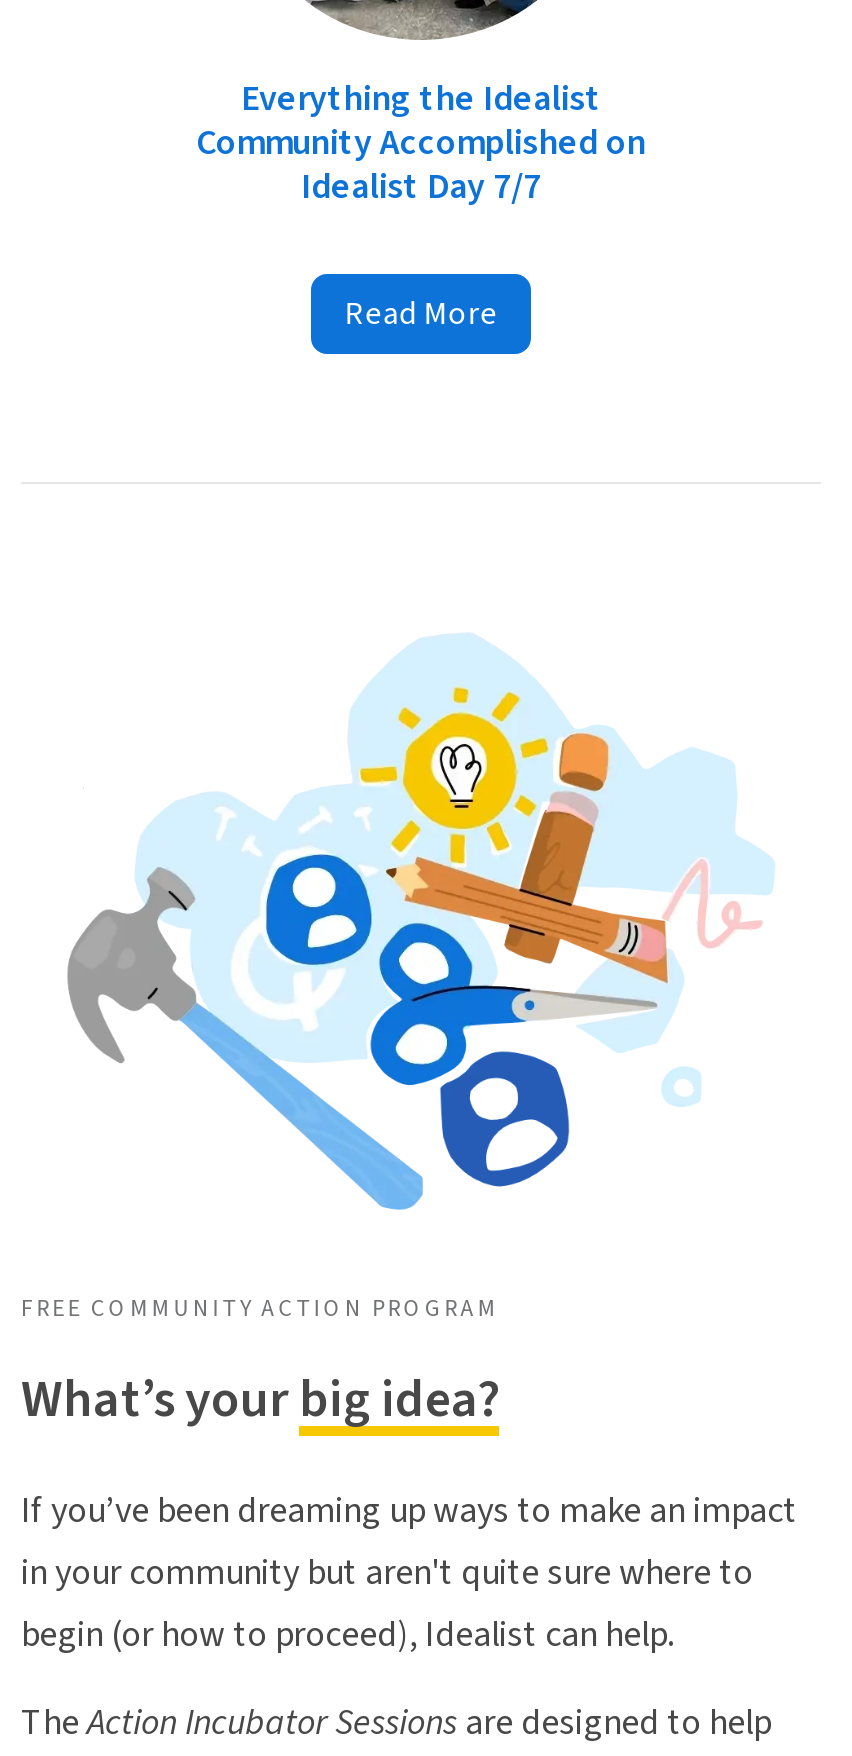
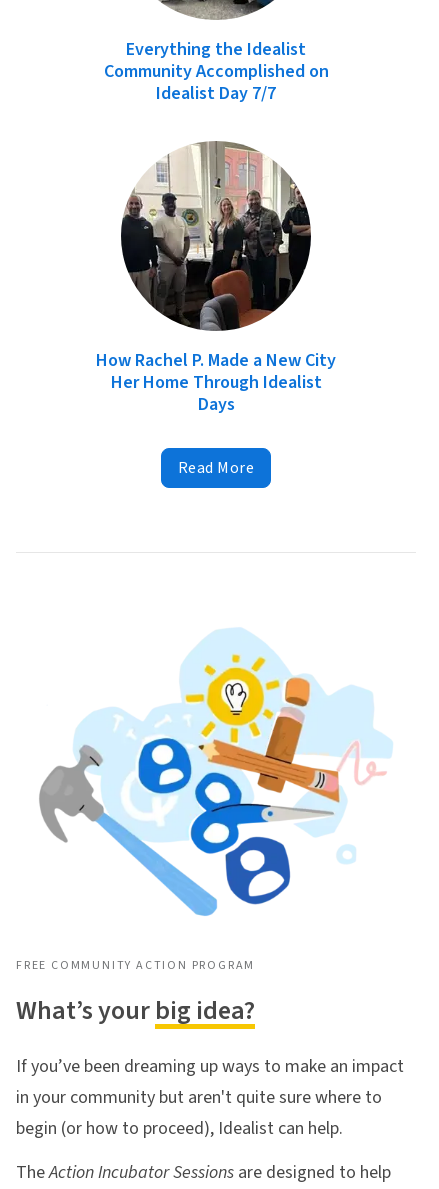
+ [image]
+ How Rachel P. Made a New City
+ Her Home Through Idealist
+ Days
